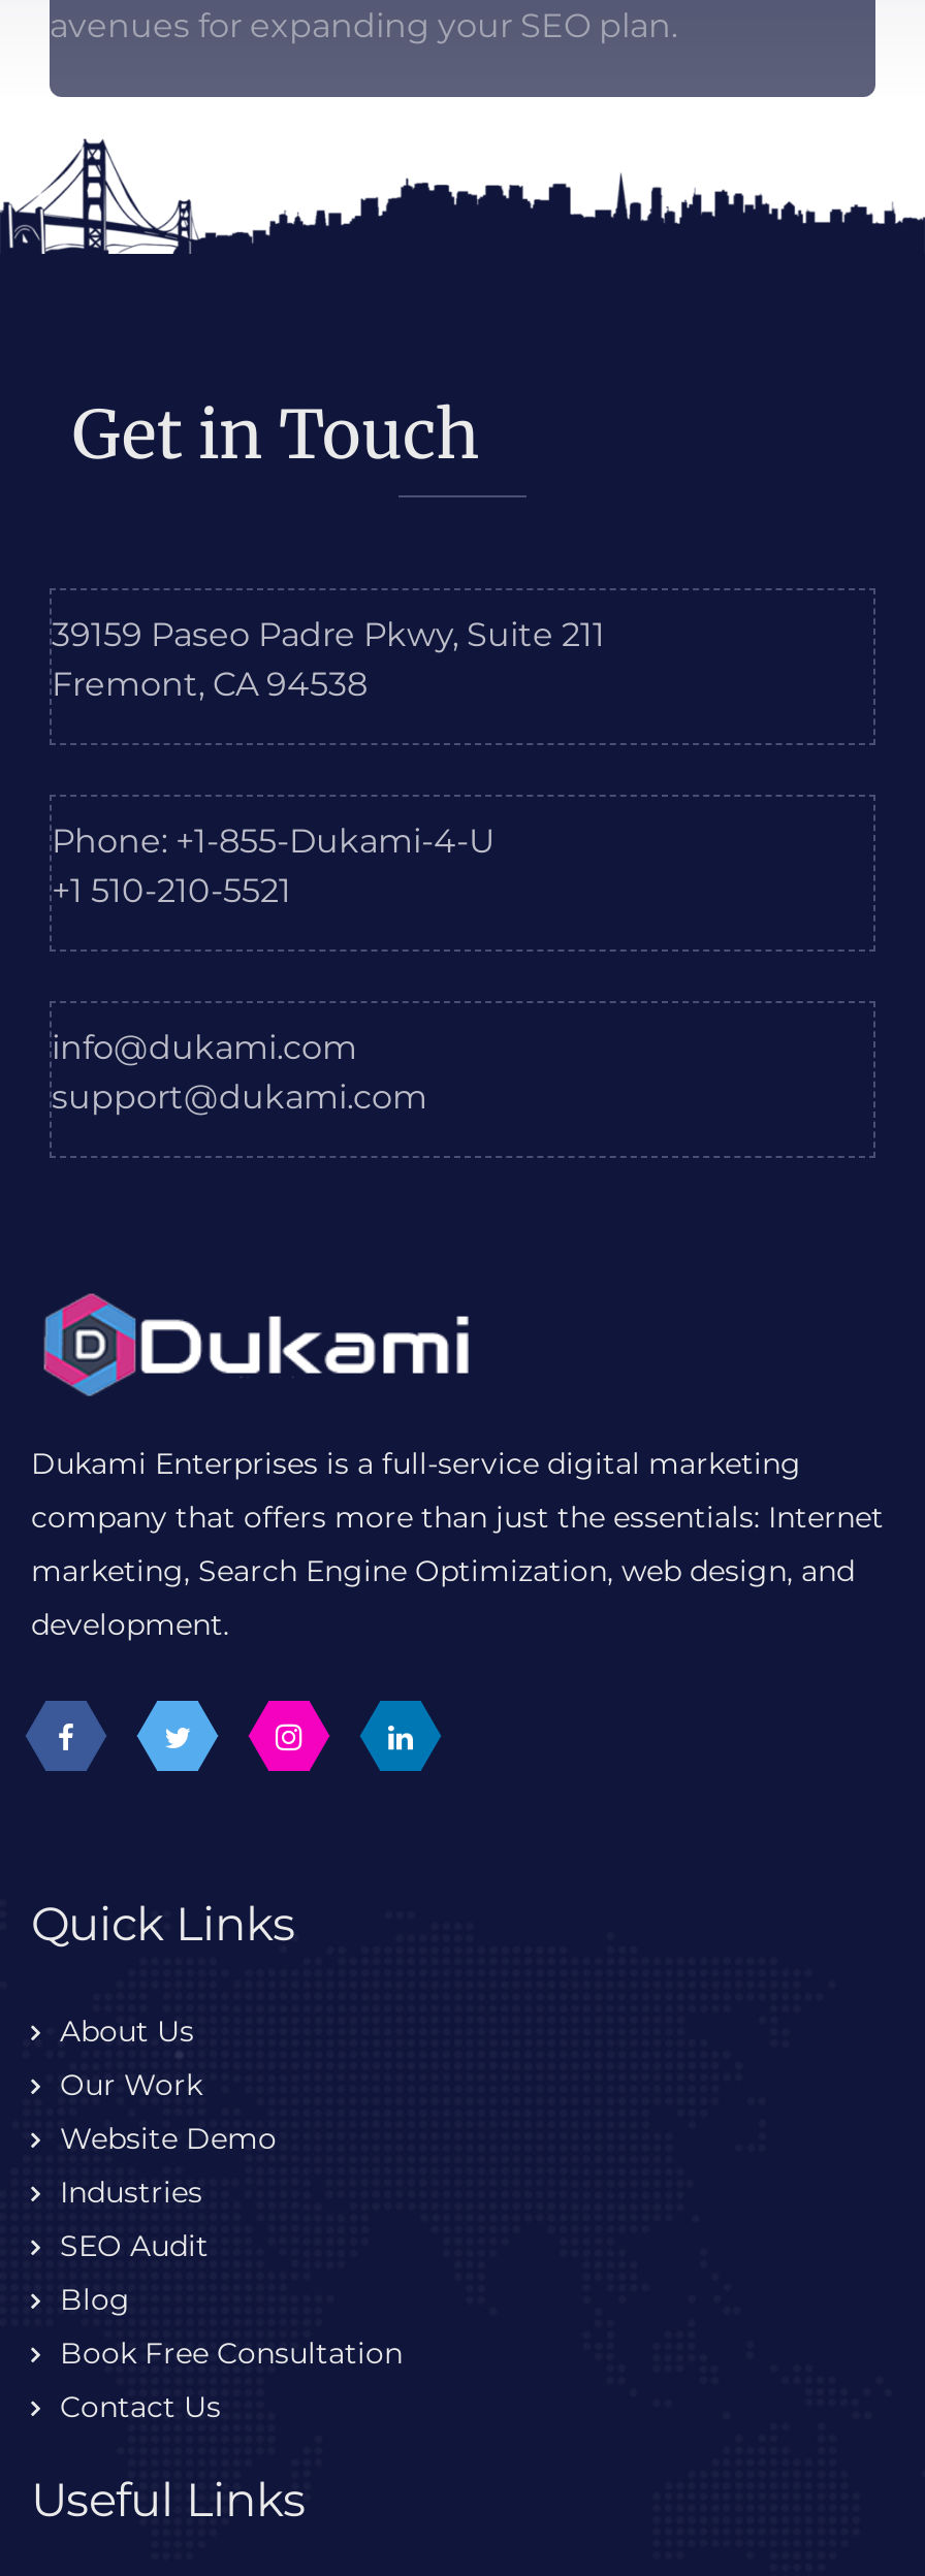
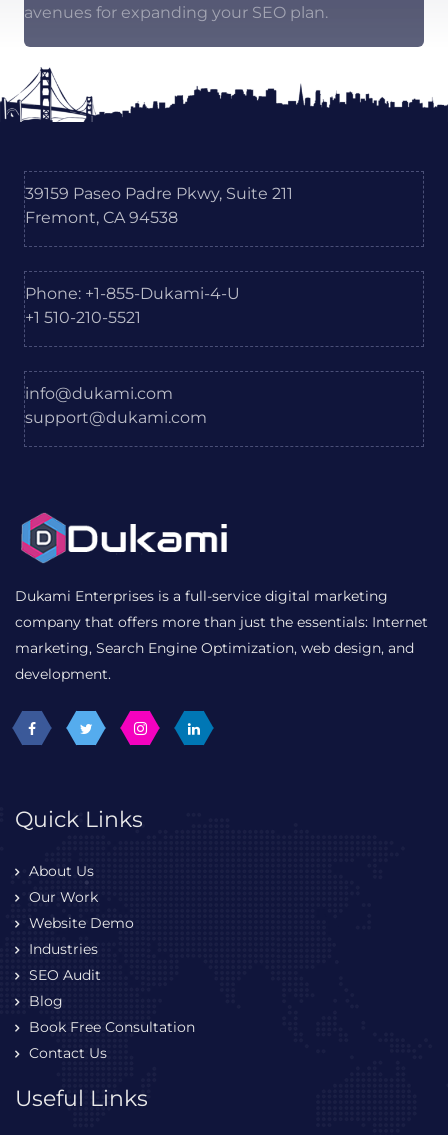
- Get in Touch
